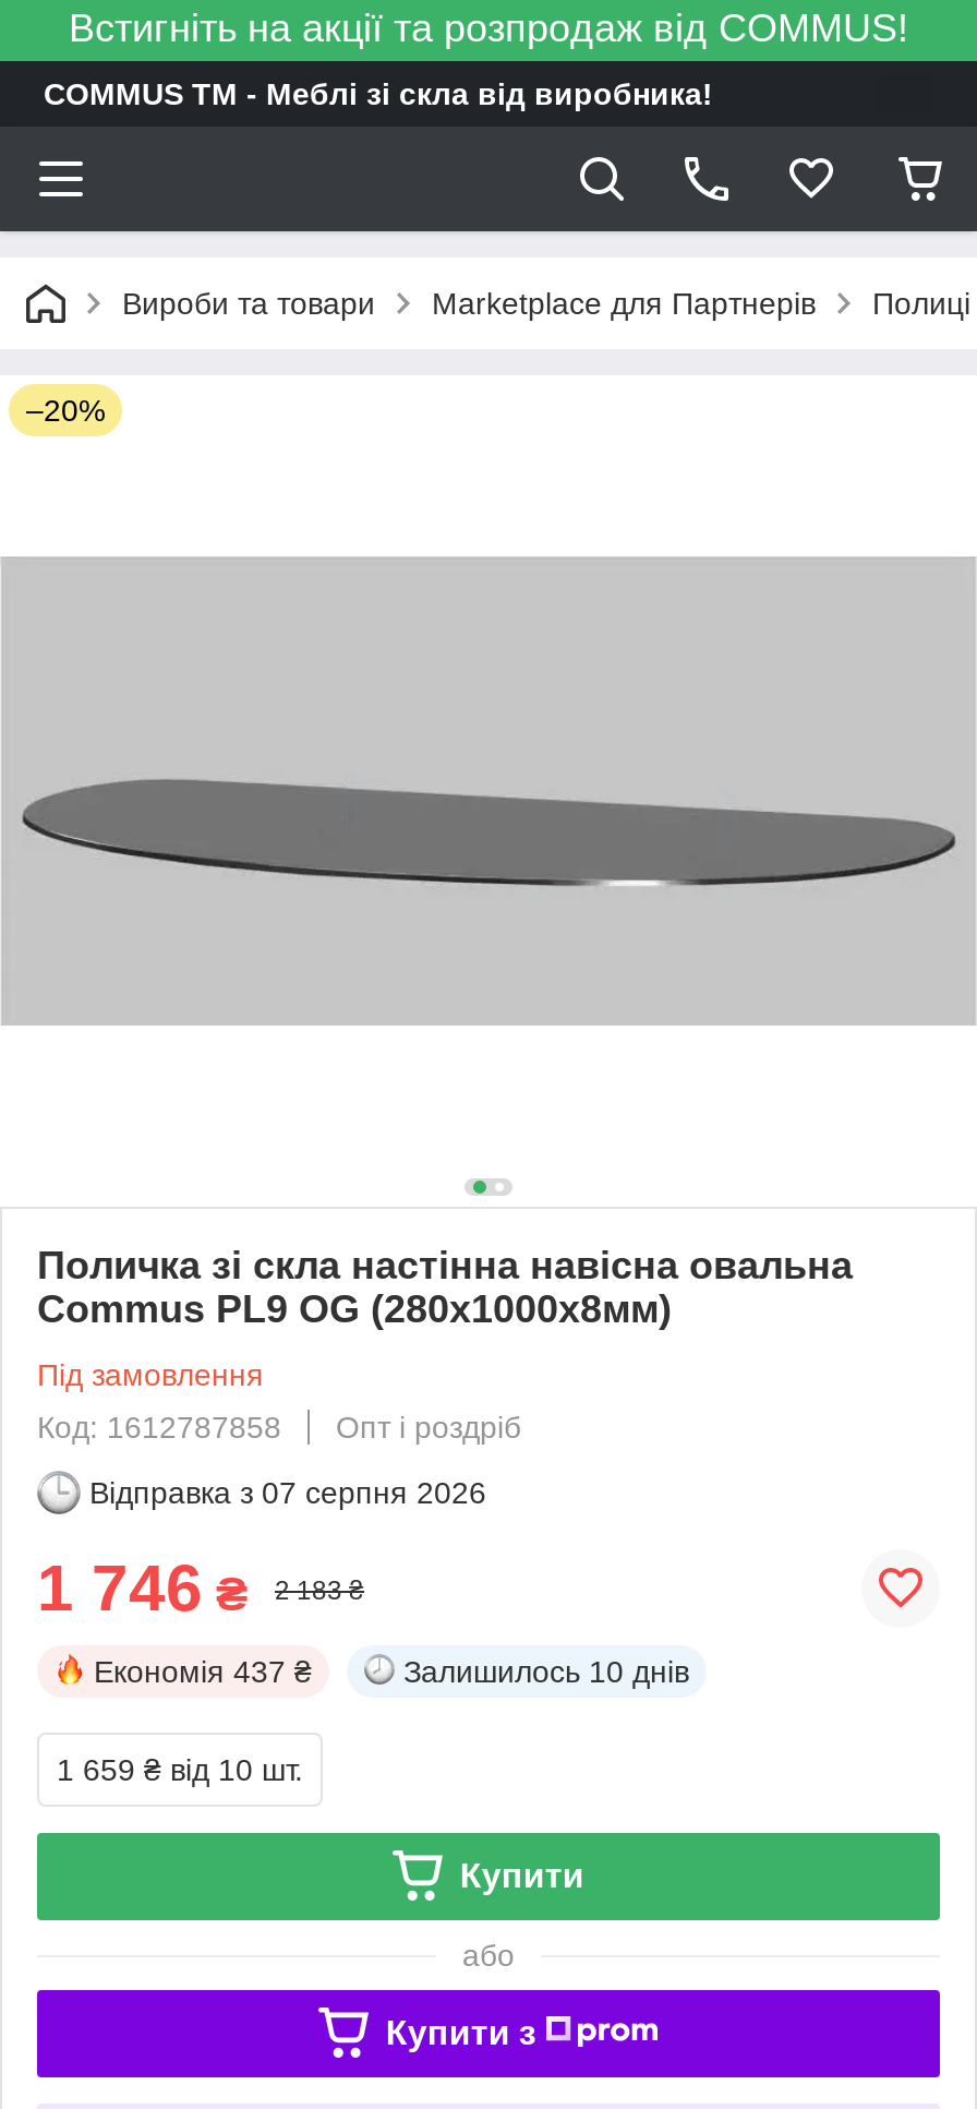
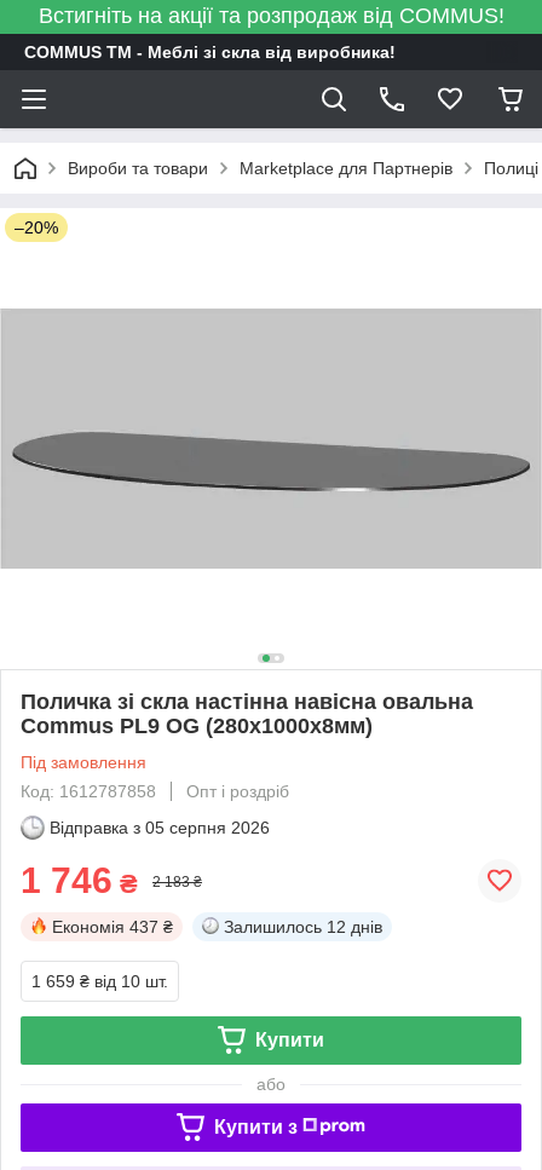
- Відправка з 07 серпня 2026
+ Відправка з 05 серпня 2026

- Залишилось 10 днів
+ Залишилось 12 днів
